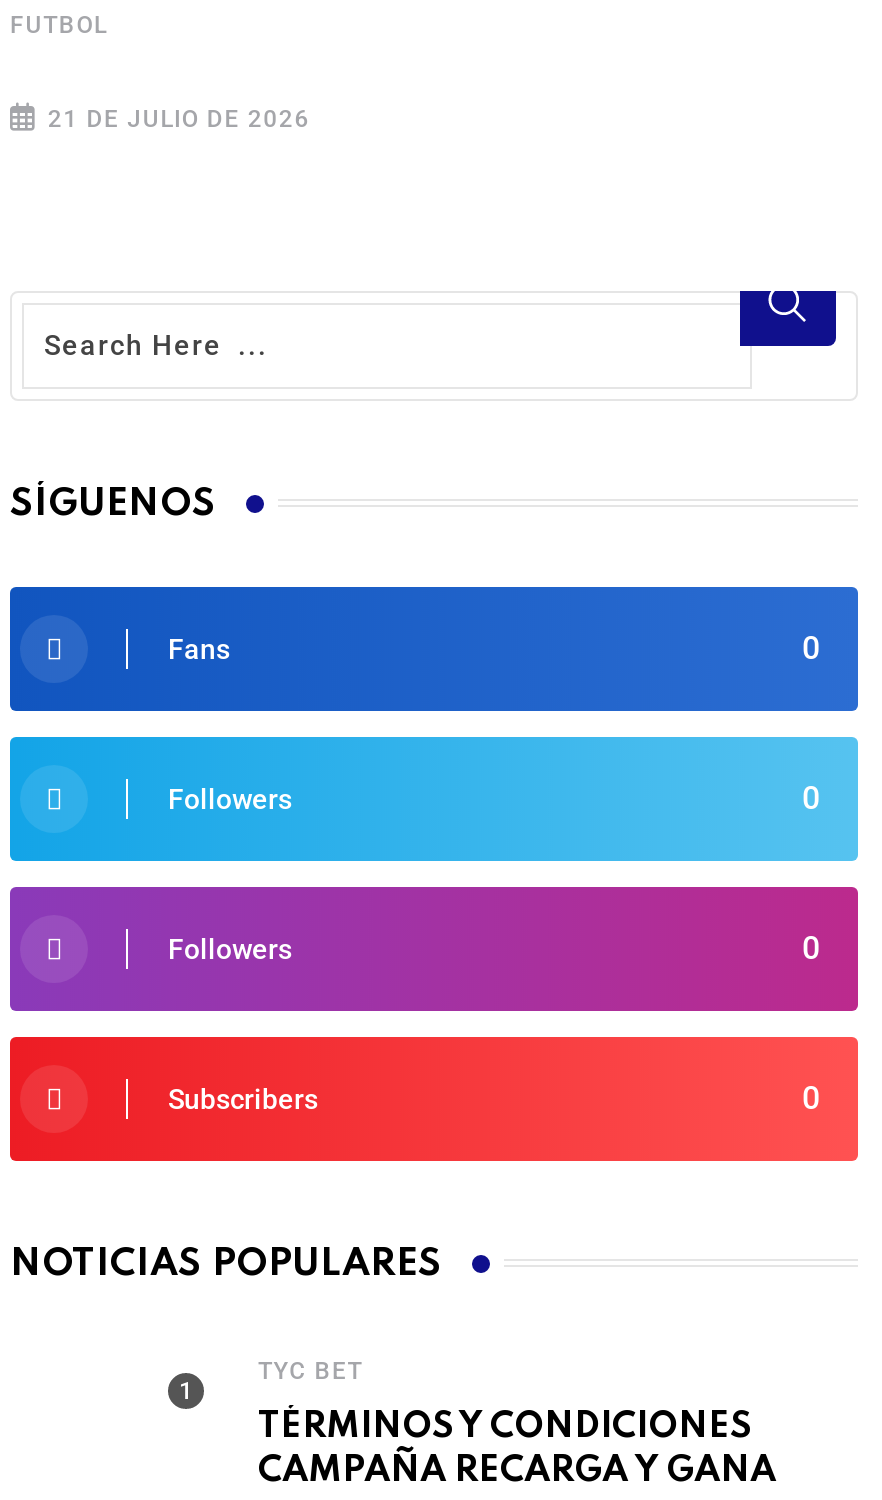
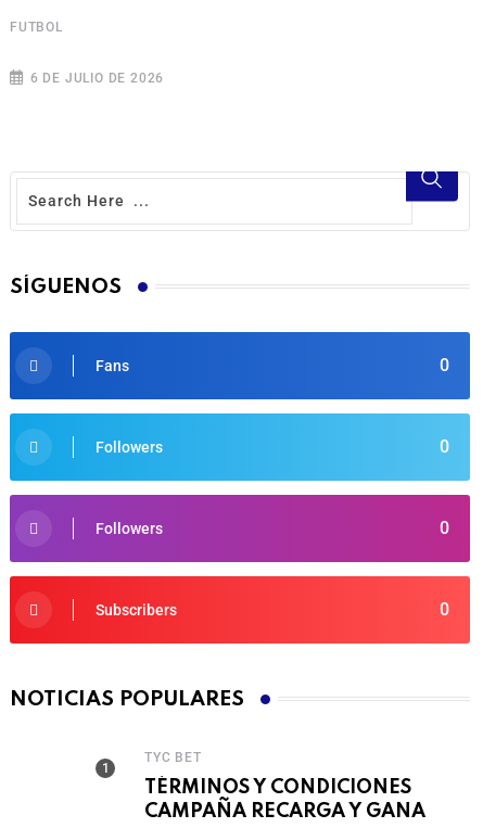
- 21 DE JULIO DE 2026
+ 6 DE JULIO DE 2026
